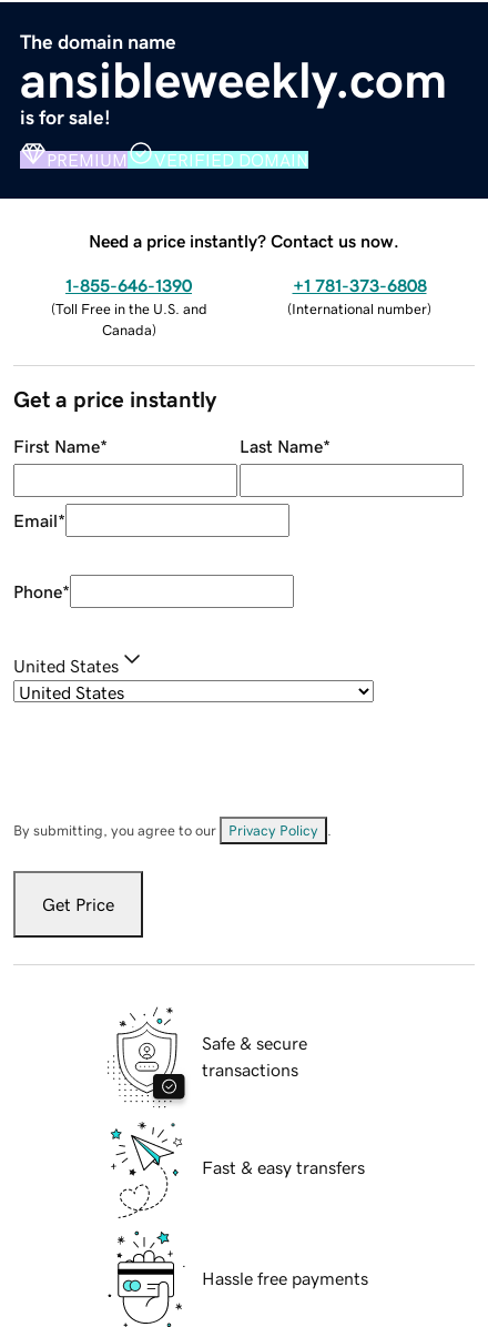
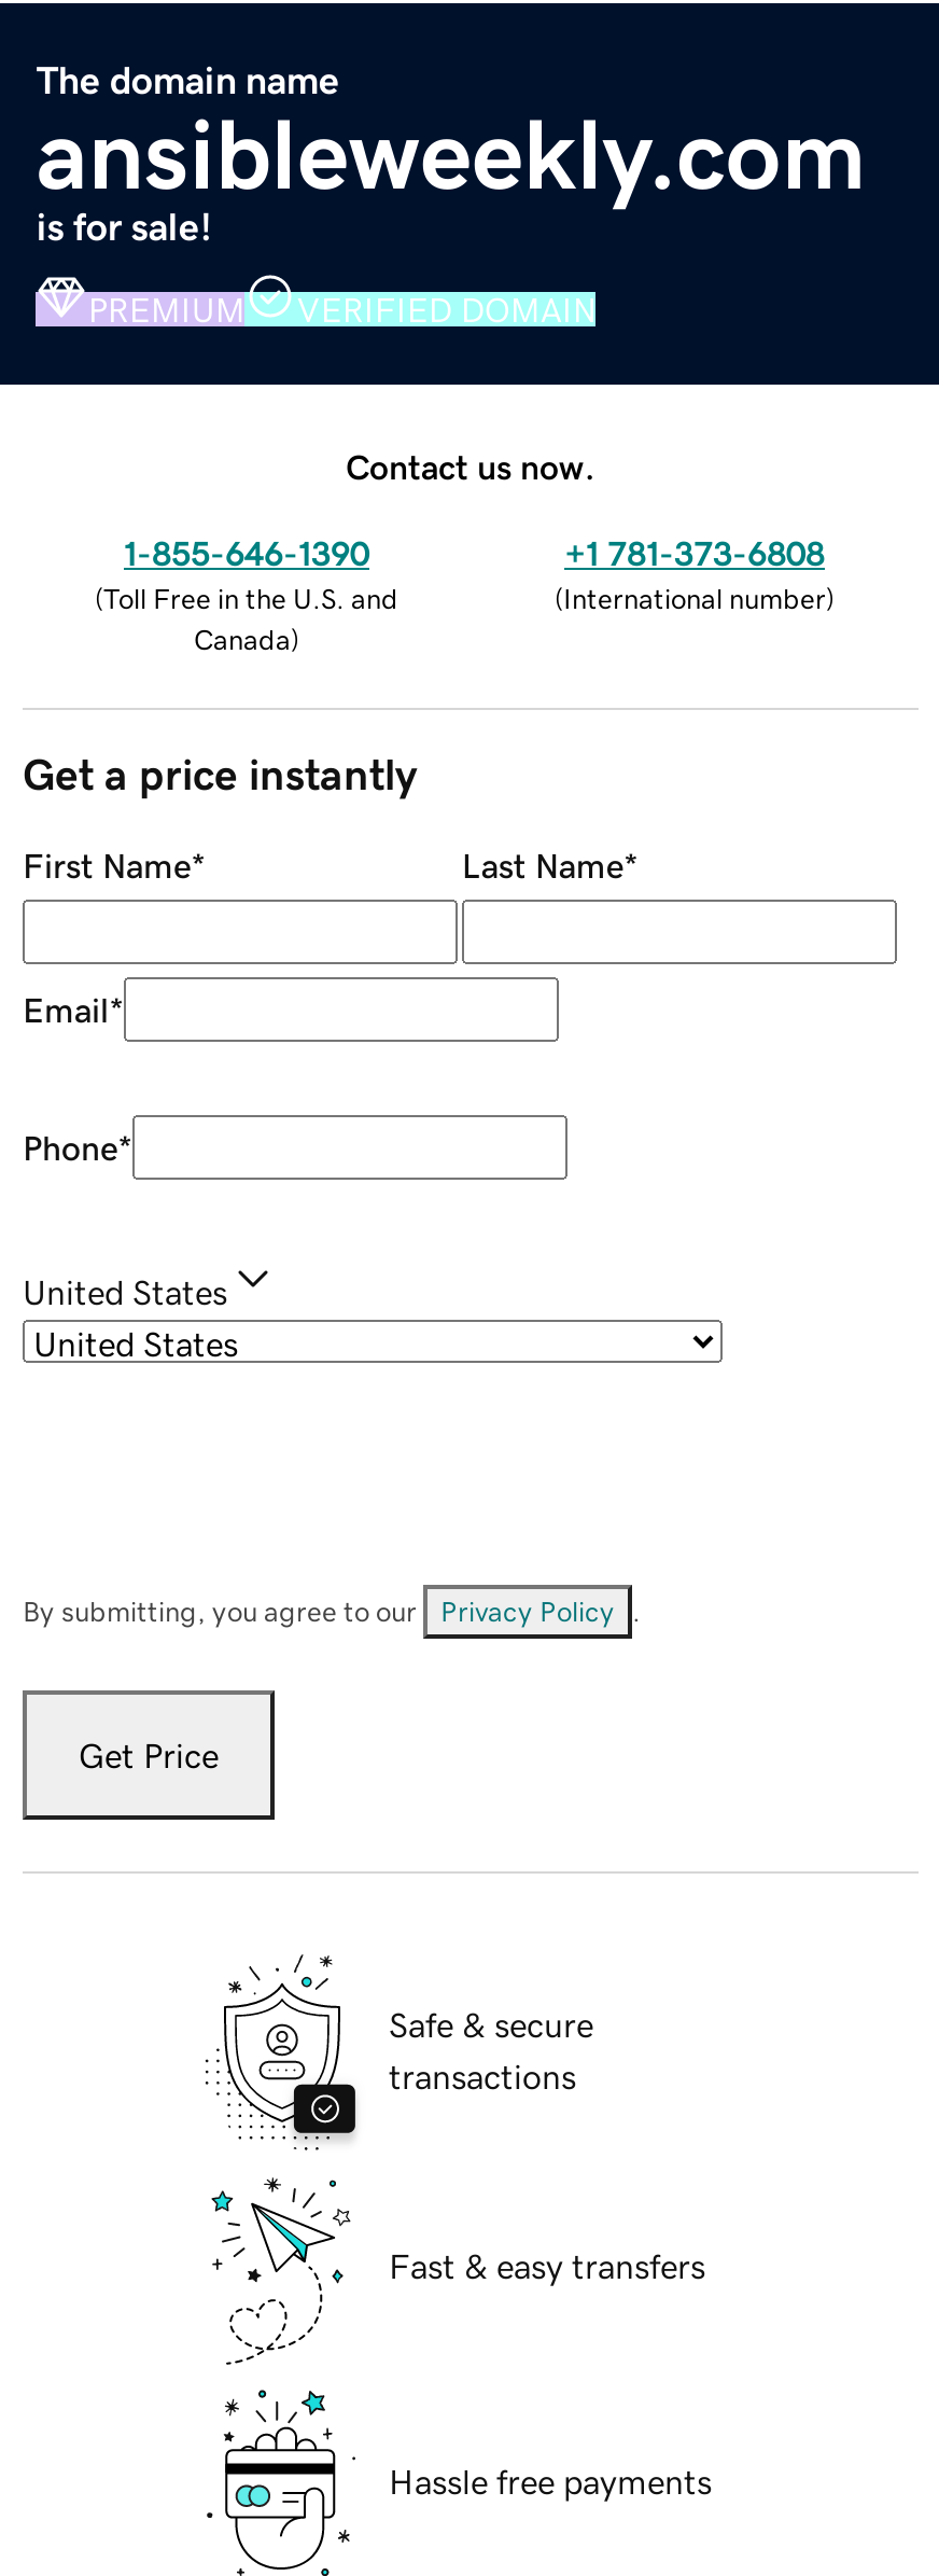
- Need a price instantly? Contact us now.
+ Contact us now.
